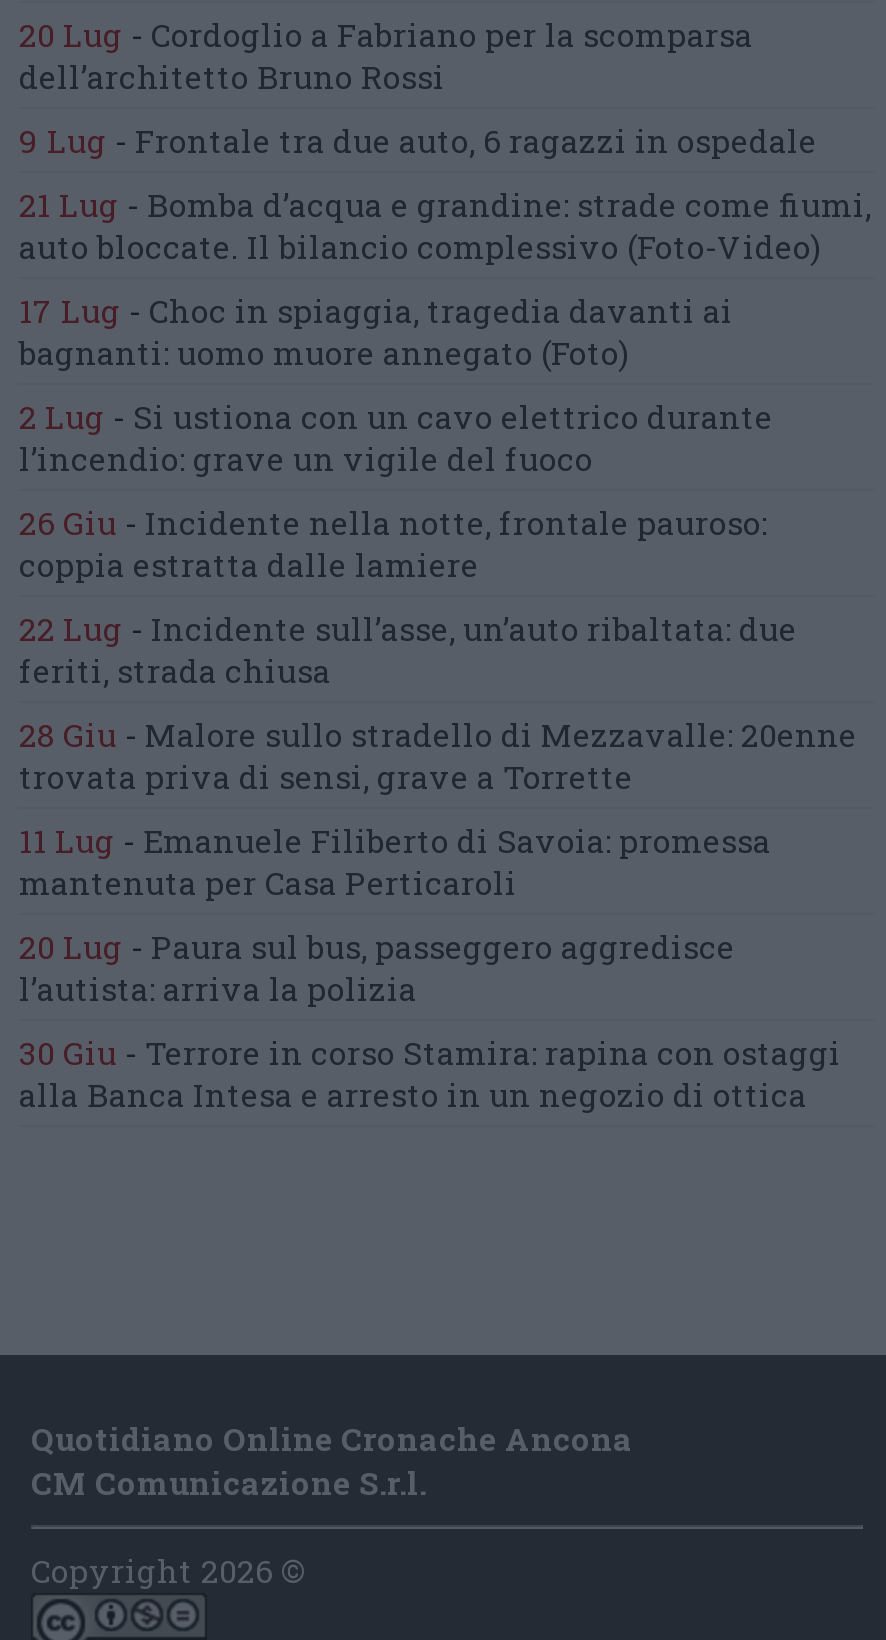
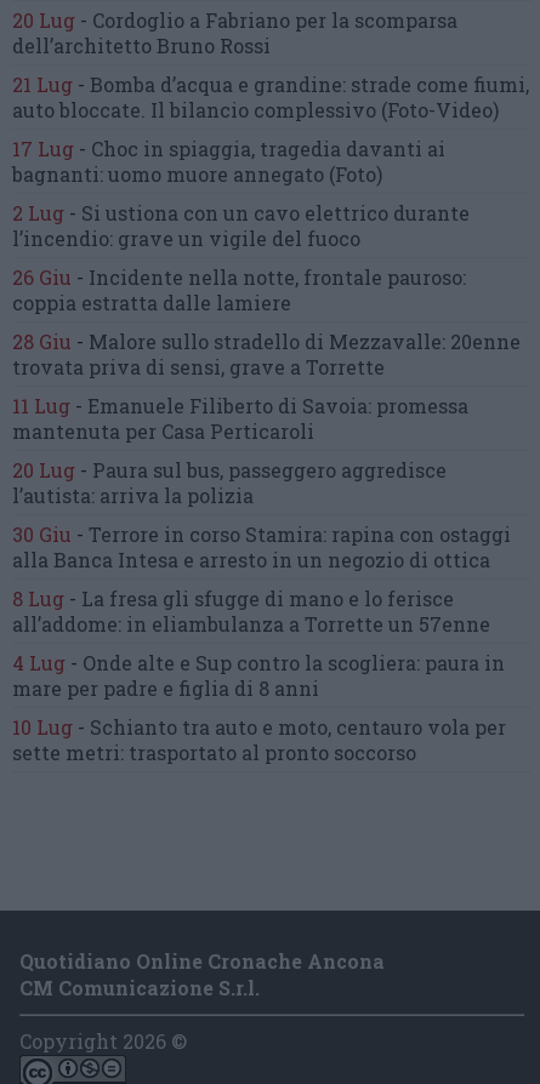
- 9 Lug - Frontale tra due auto, 6 ragazzi in ospedale

moved up: 21 Lug - Bomba d’acqua e grandine: strade come fiumi, | auto bloccate. Il bilancio complessivo (Foto-Video) | 17 Lug - Choc in spiaggia, tragedia davanti ai | bagnanti: uomo muore annegato (Foto) | 2 Lug - Si ustiona con un cavo elettrico durante | l’incendio: grave un vigile del fuoco | 26 Giu - Incidente nella notte, frontale pauroso: | coppia estratta dalle lamiere

- 22 Lug - Incidente sull’asse, un’auto ribaltata: due
- feriti, strada chiusa

moved up: 28 Giu - Malore sullo stradello di Mezzavalle: 20enne | trovata priva di sensi, grave a Torrette | 11 Lug - Emanuele Filiberto di Savoia: promessa | mantenuta per Casa Perticaroli | 20 Lug - Paura sul bus, passeggero aggredisce | l’autista: arriva la polizia | 30 Giu - Terrore in corso Stamira: rapina con ostaggi | alla Banca Intesa e arresto in un negozio di ottica

+ 8 Lug - La fresa gli sfugge di mano e lo ferisce
+ all’addome: in eliambulanza a Torrette un 57enne
+ 4 Lug - Onde alte e Sup contro la scogliera: paura in
+ mare per padre e figlia di 8 anni
+ 10 Lug - Schianto tra auto e moto, centauro vola per
+ sette metri: trasportato al pronto soccorso
